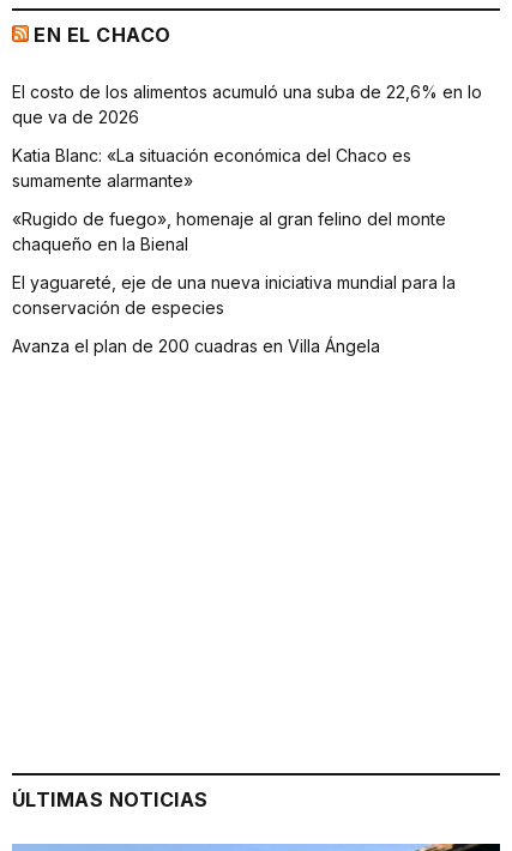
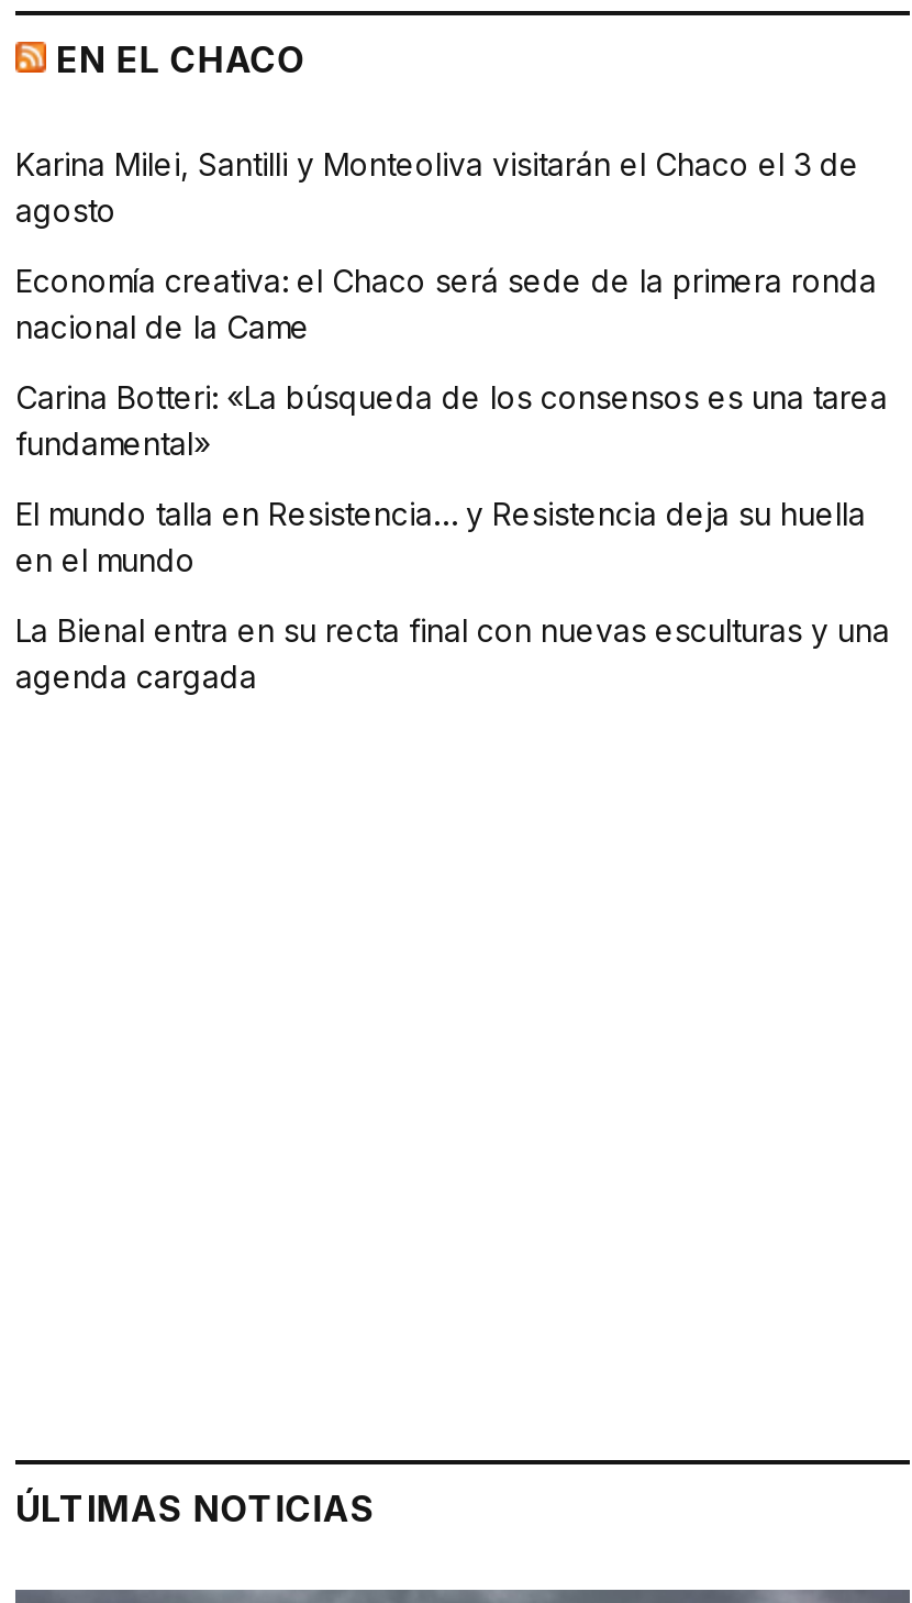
- El costo de los alimentos acumuló una suba de 22,6% en lo
- que va de 2026
+ Karina Milei, Santilli y Monteoliva visitarán el Chaco el 3 de
+ agosto

- Katia Blanc: «La situación económica del Chaco es
- sumamente alarmante»
+ Economía creativa: el Chaco será sede de la primera ronda
+ nacional de la Came

- «Rugido de fuego», homenaje al gran felino del monte
- chaqueño en la Bienal
+ Carina Botteri: «La búsqueda de los consensos es una tarea
+ fundamental»

- El yaguareté, eje de una nueva iniciativa mundial para la
- conservación de especies
+ El mundo talla en Resistencia… y Resistencia deja su huella
+ en el mundo

- Avanza el plan de 200 cuadras en Villa Ángela
+ La Bienal entra en su recta final con nuevas esculturas y una
+ agenda cargada
